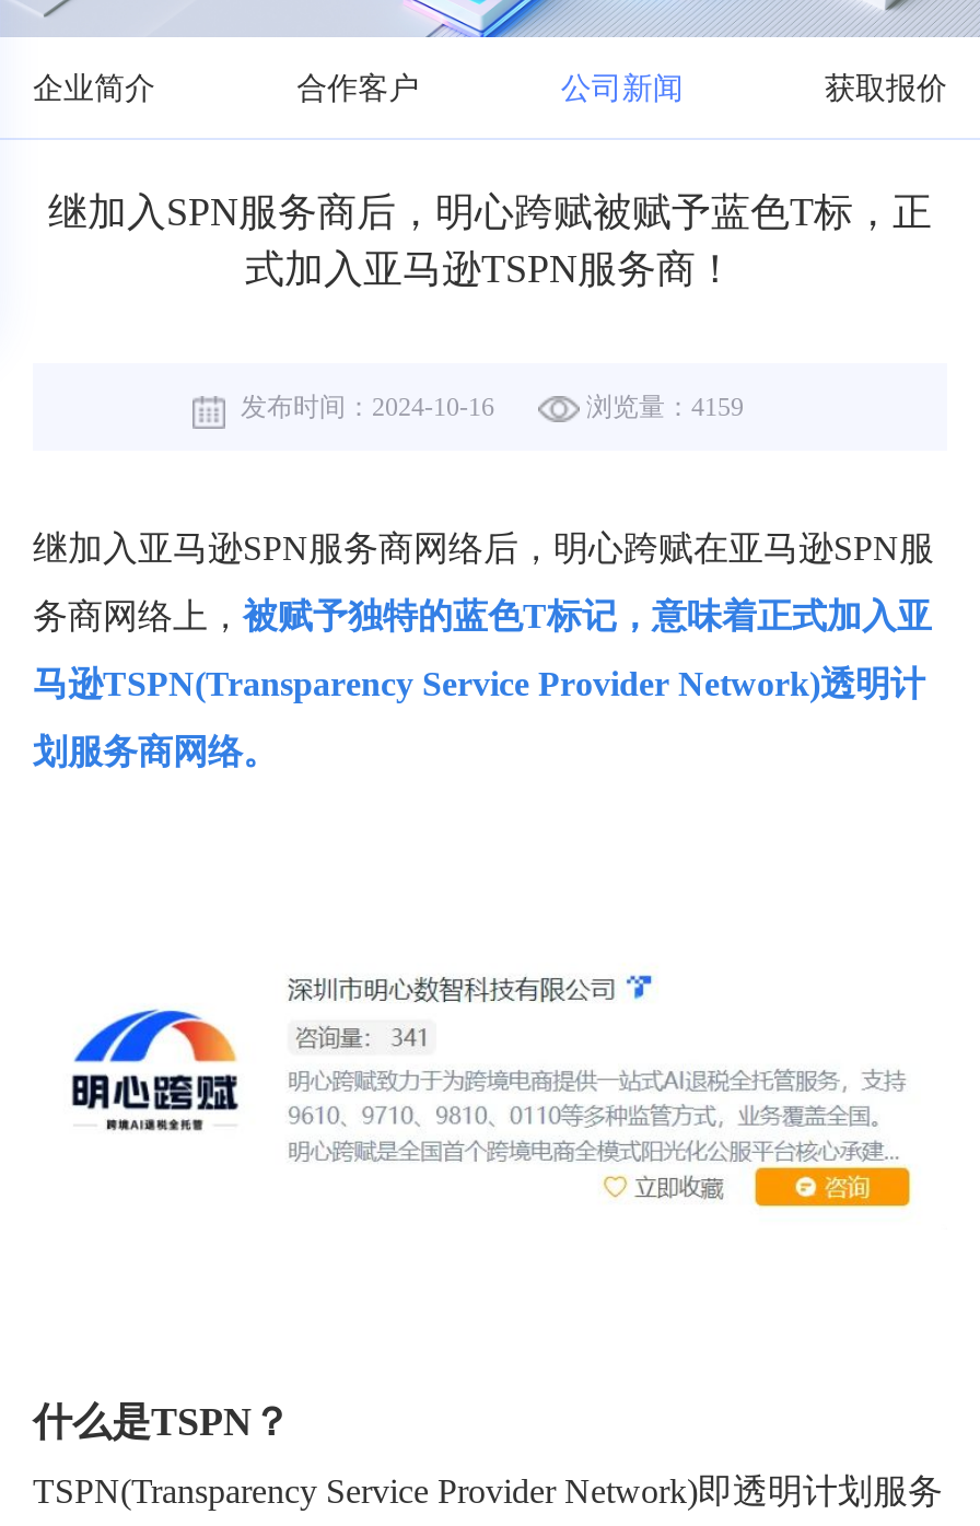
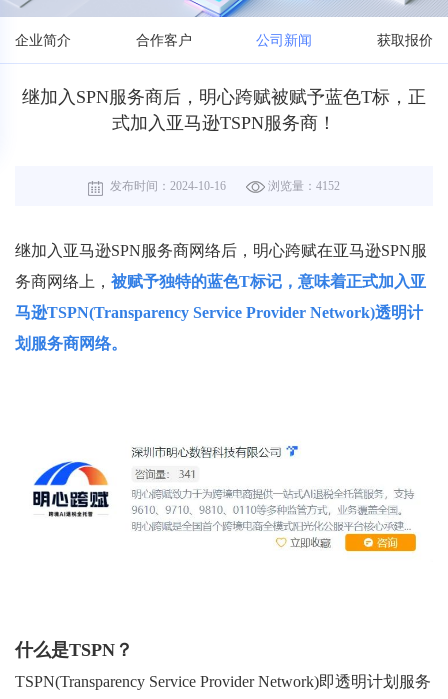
- 浏览量：4159
+ 浏览量：4152
